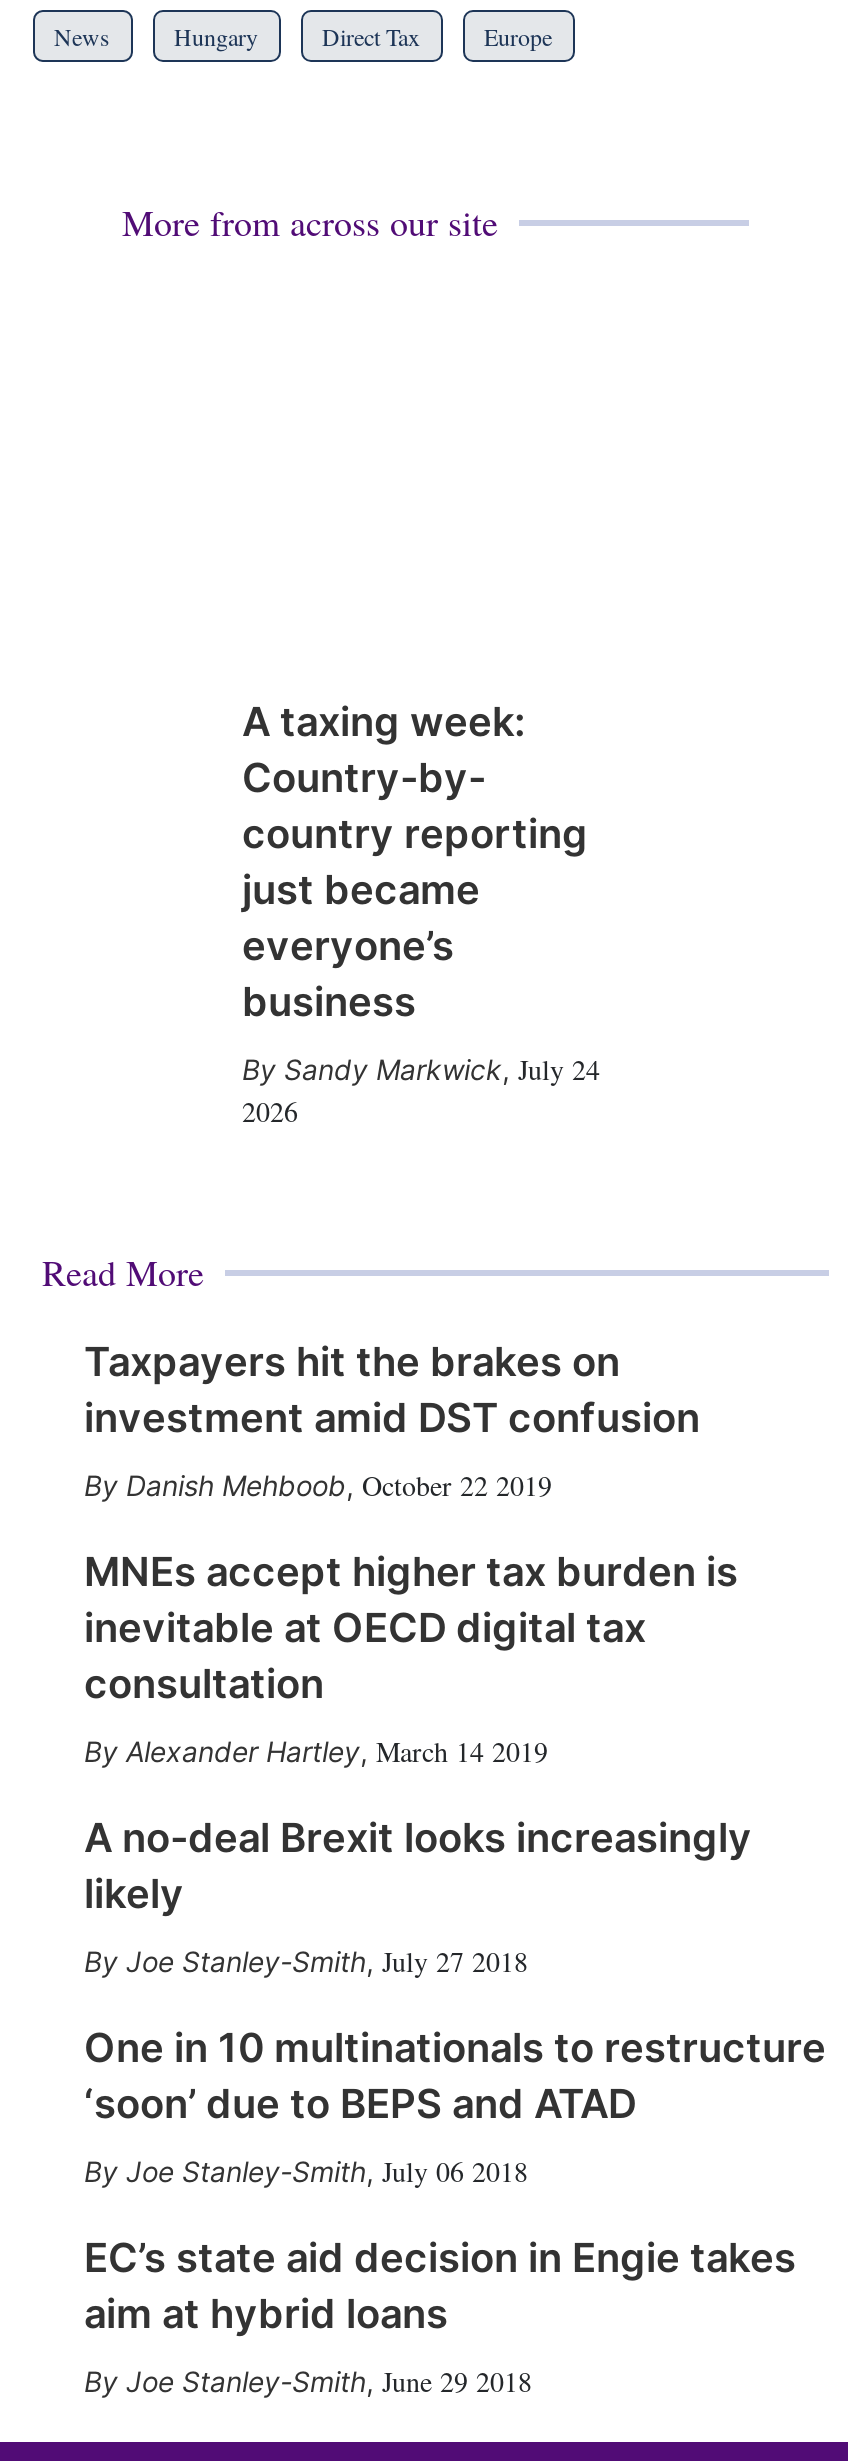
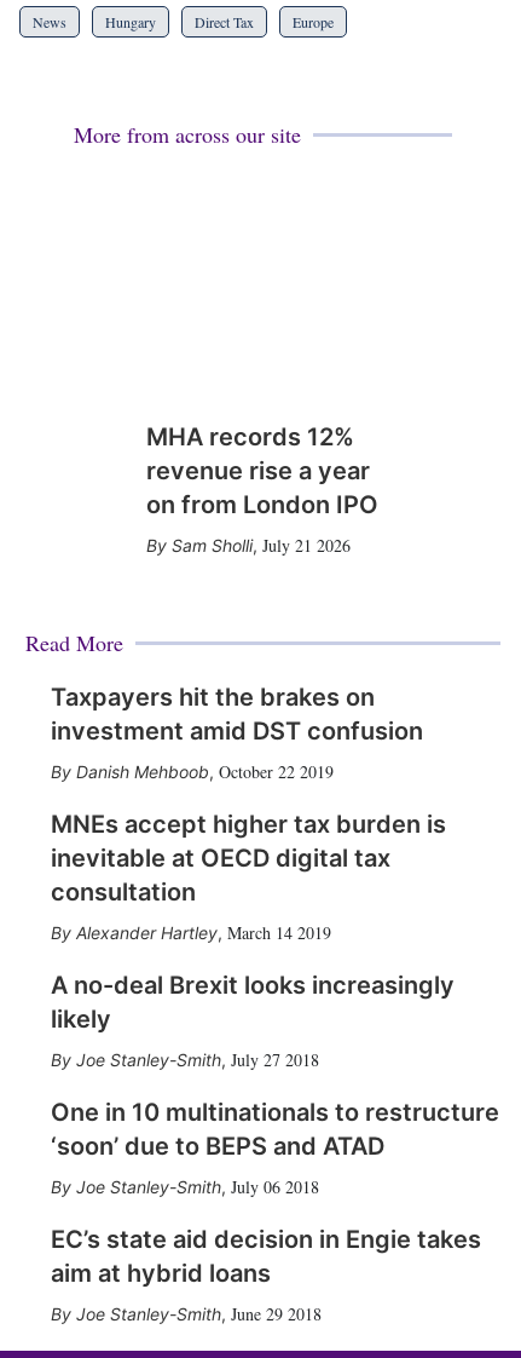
- A taxing week:
- Country-by-
- country reporting
- just became
- everyone’s
- business
+ MHA records 12%
+ revenue rise a year
+ on from London IPO

- Sandy Markwick, July 24
- 2026
+ Sam Sholli, July 21 2026
